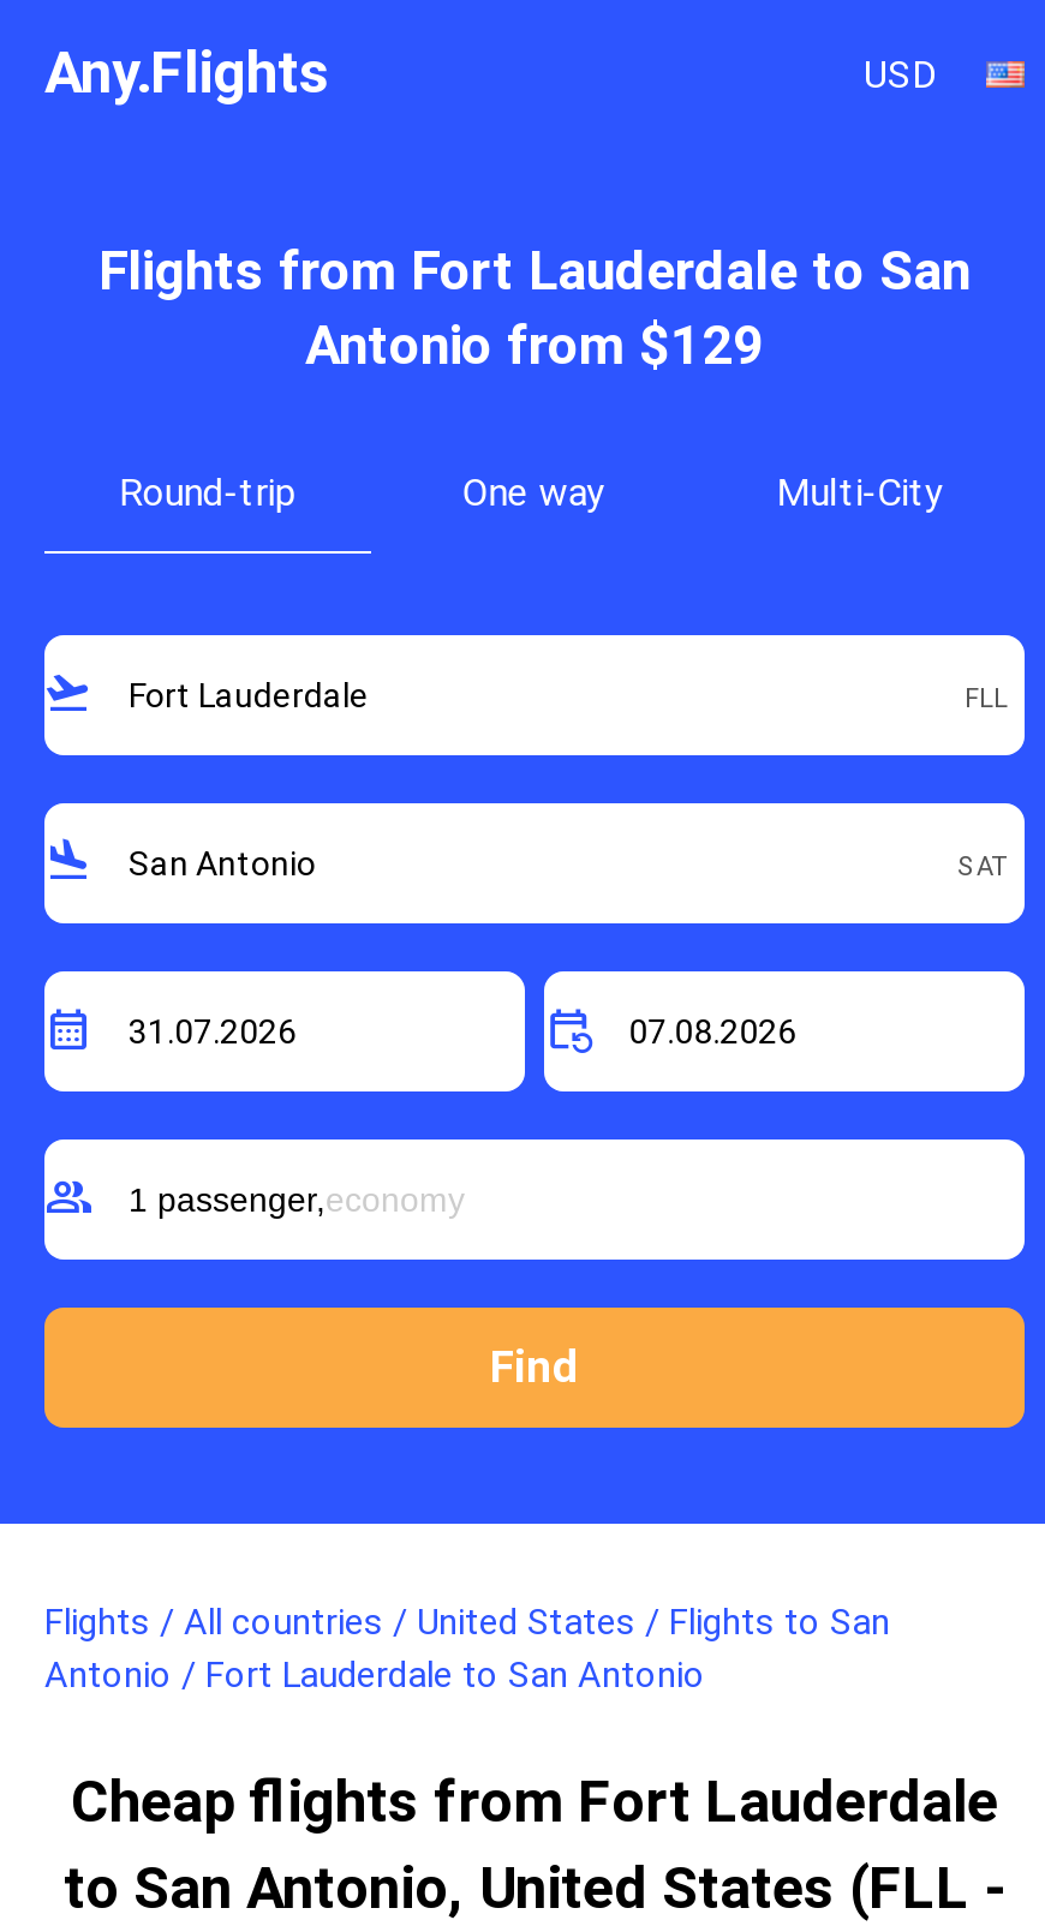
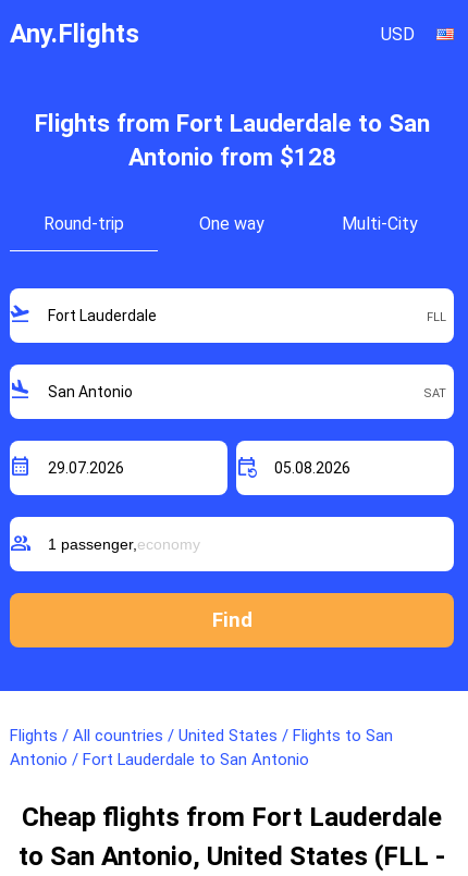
- Antonio from $129
+ Antonio from $128
